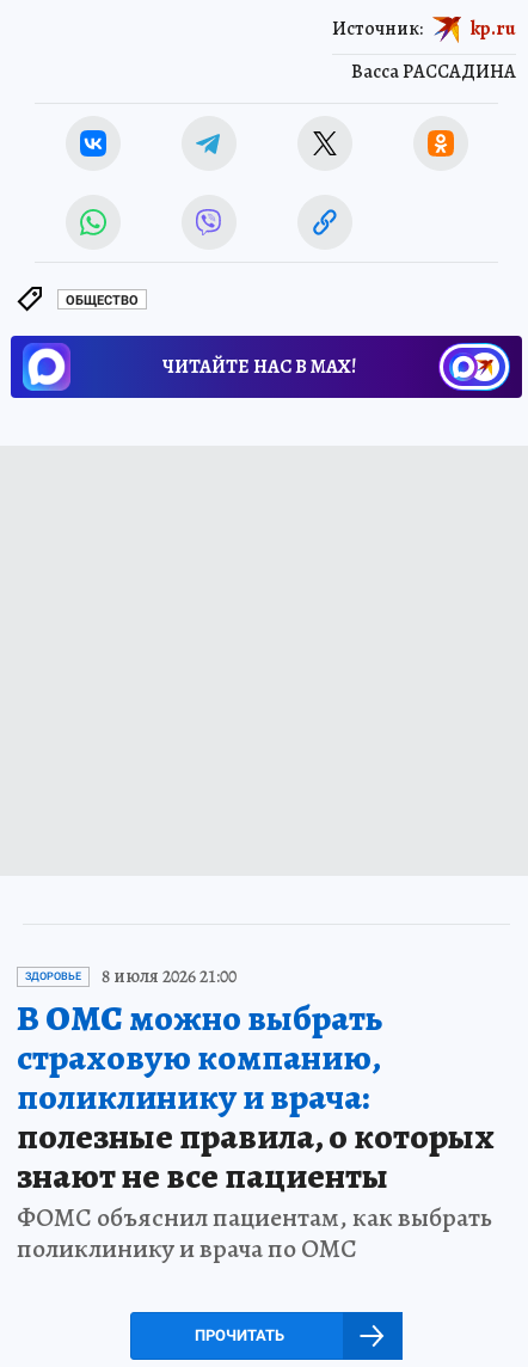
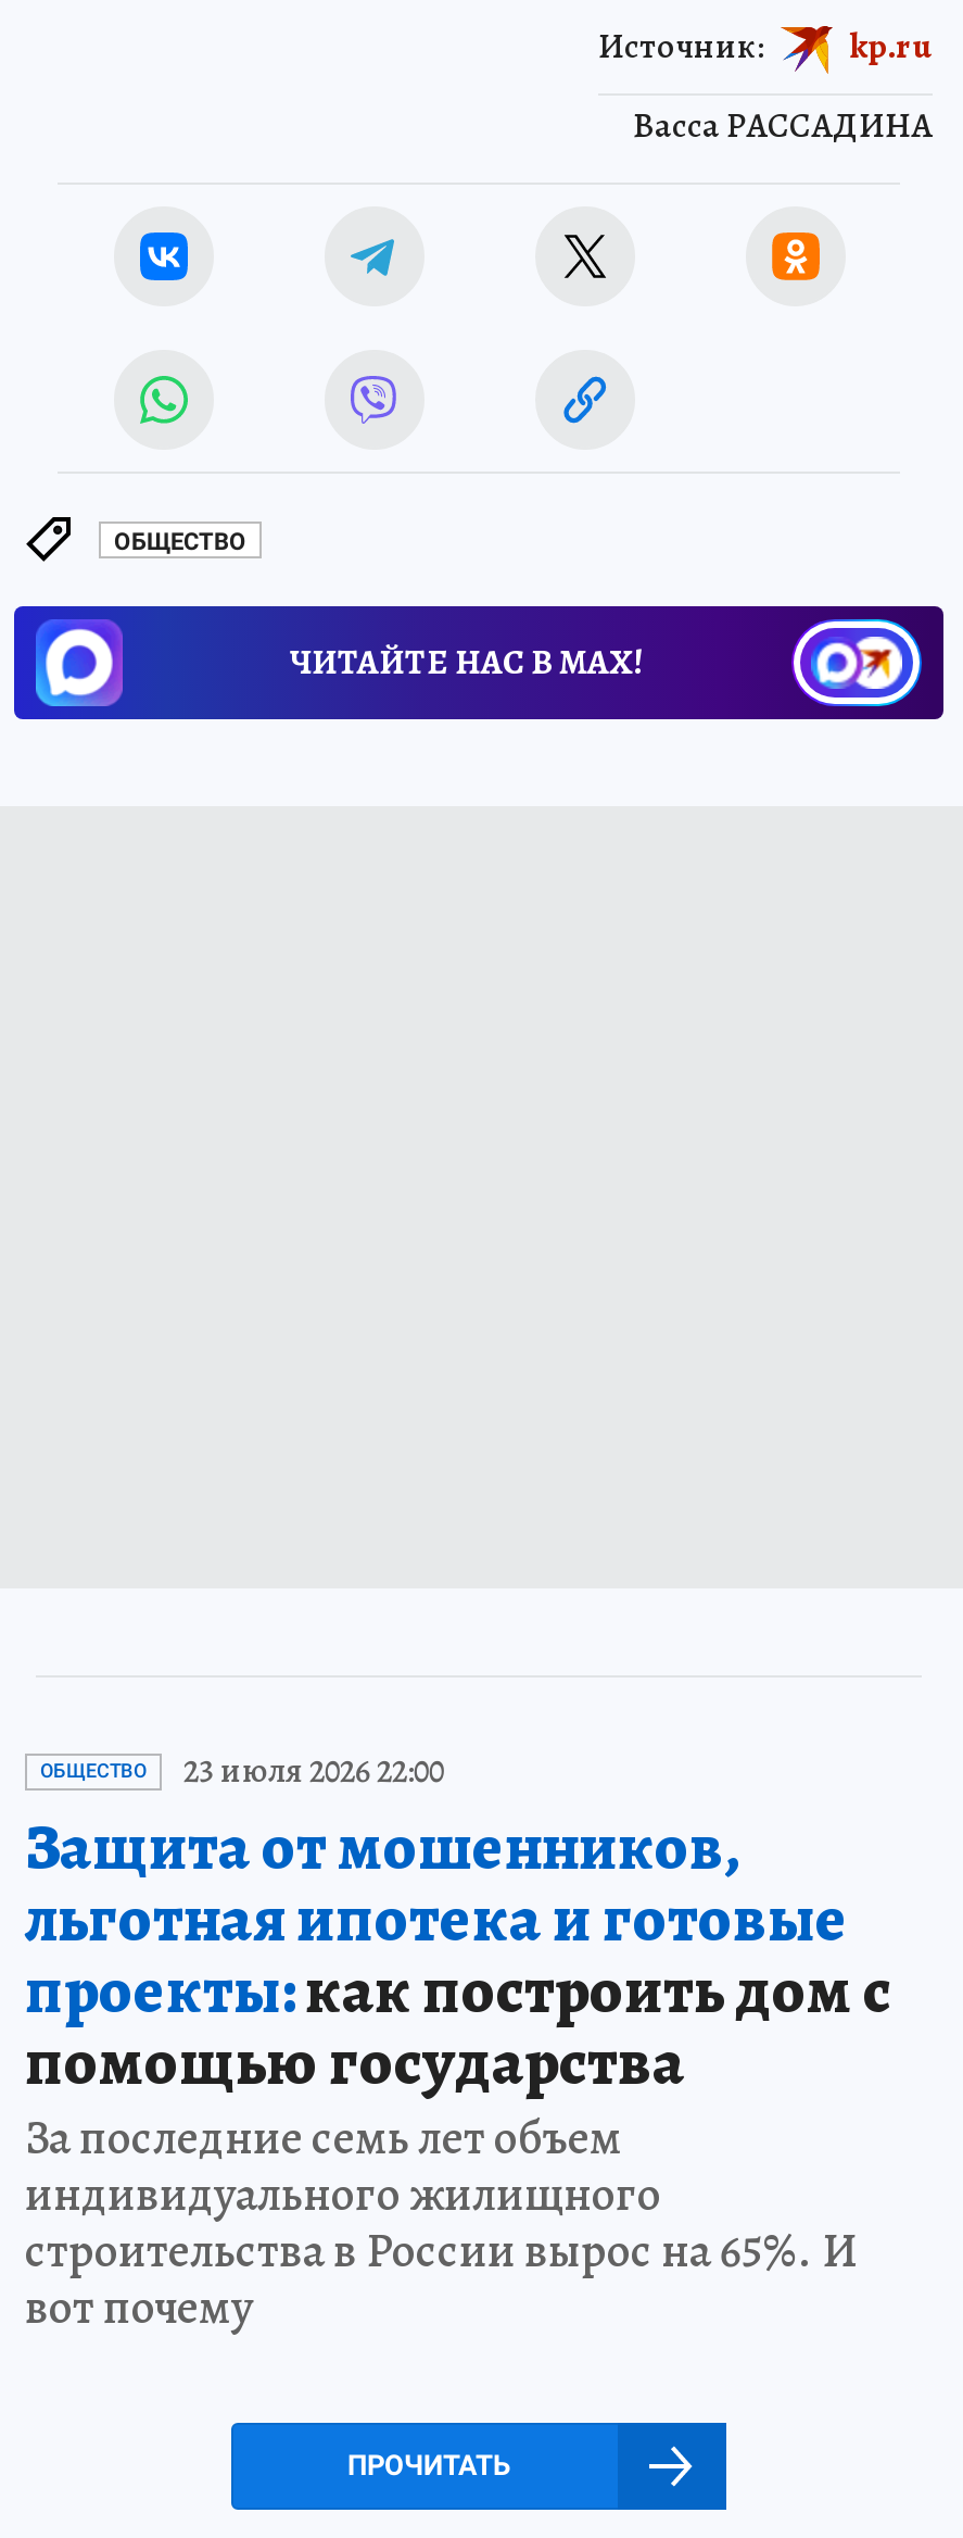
- ЗДОРОВЬЕ
- 8 июля 2026 21:00
- В ОМС можно выбрать
- страховую компанию,
- поликлинику и врача:
- полезные правила, о которых
- знают не все пациенты
- ФОМС объяснил пациентам, как выбрать
- поликлинику и врача по ОМС
+ ОБЩЕСТВО
+ 23 июля 2026 22:00
+ Защита от мошенников,
+ льготная ипотека и готовые
+ проекты:как построить дом с
+ помощью государства
+ За последние семь лет объем
+ индивидуального жилищного
+ строительства в России вырос на 65%. И
+ вот почему
